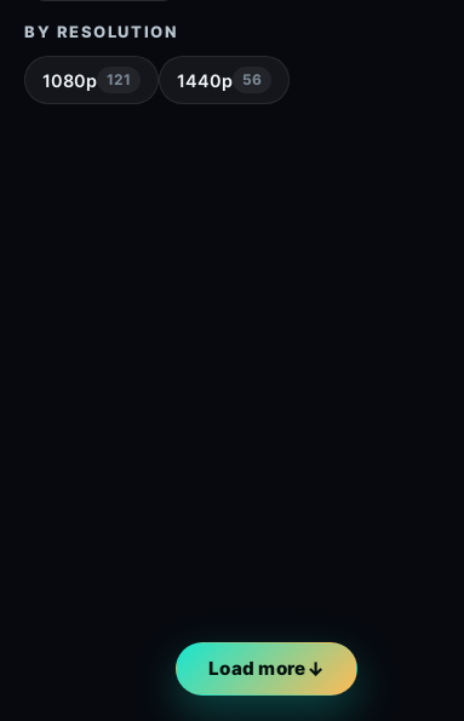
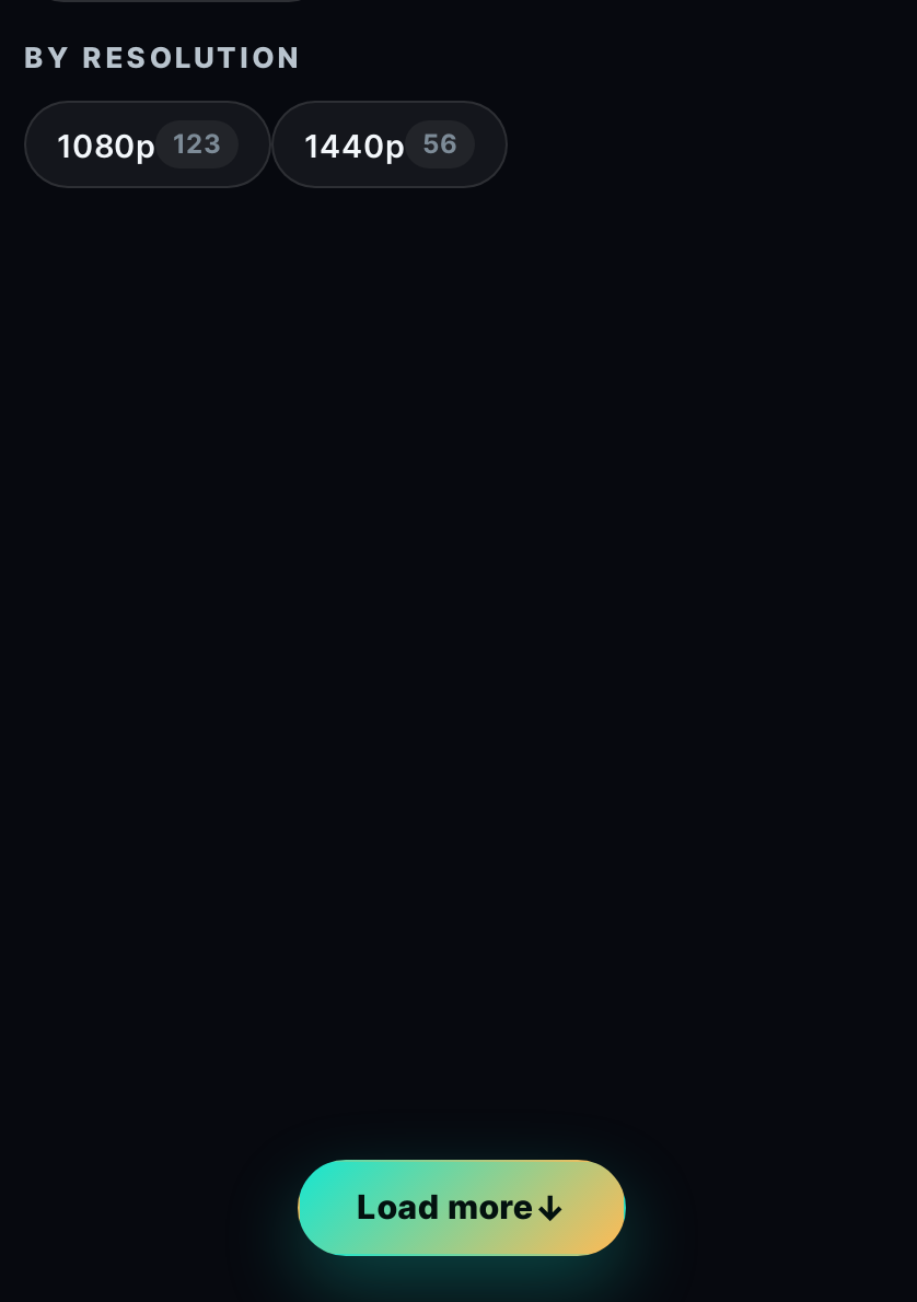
- 1080p 121
+ 1080p 123
